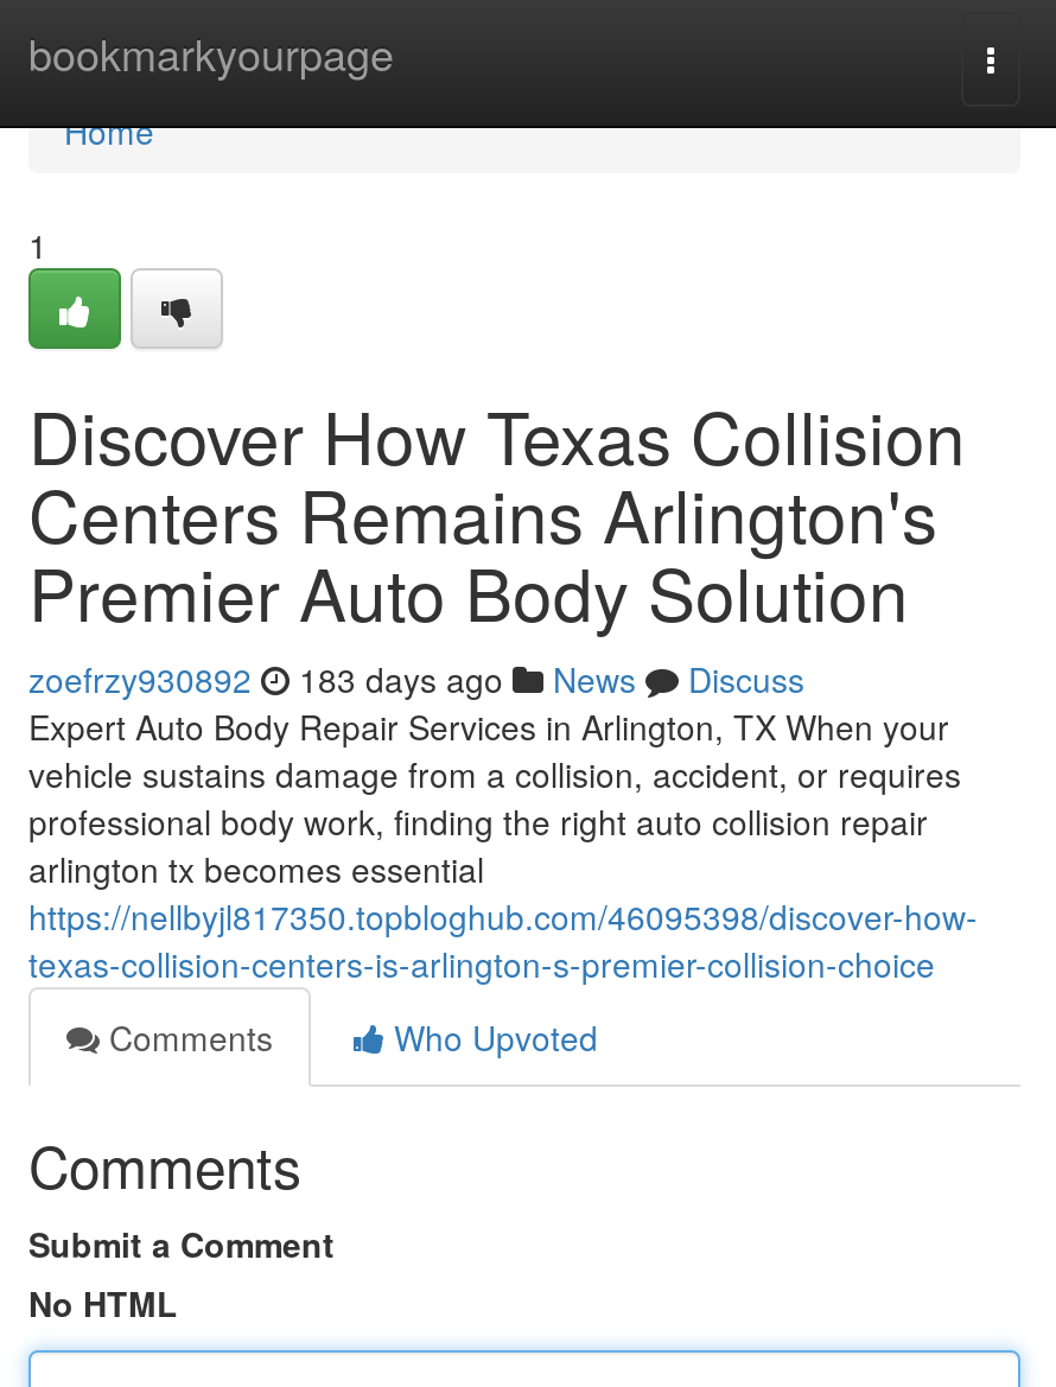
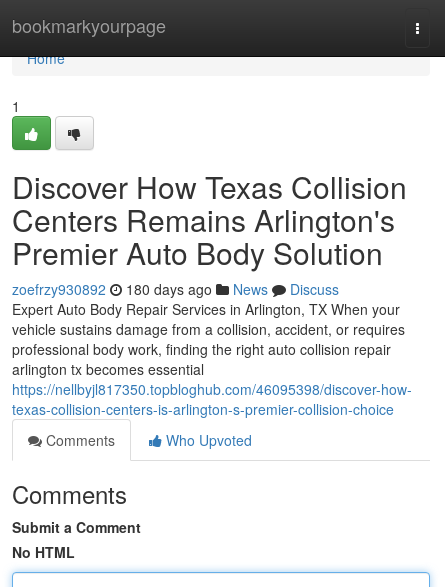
- zoefrzy930892 183 days ago News Discuss
+ zoefrzy930892 180 days ago News Discuss
